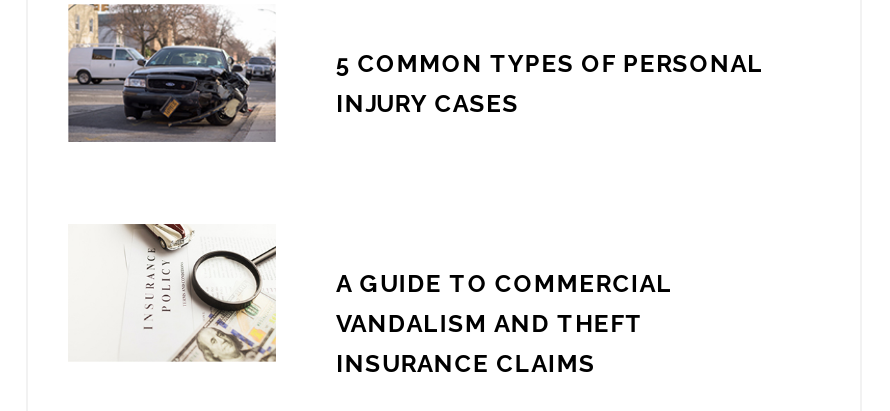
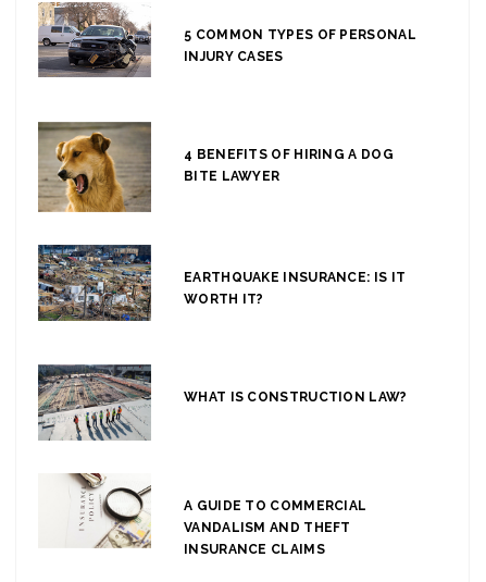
+ [image]
+ 4 BENEFITS OF HIRING A DOG
+ BITE LAWYER

+ [image]
+ EARTHQUAKE INSURANCE: IS IT
+ WORTH IT?

+ [image]
+ WHAT IS CONSTRUCTION LAW?
